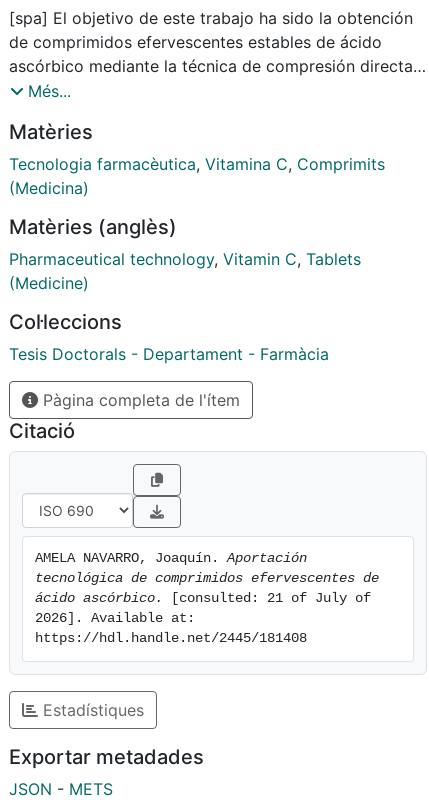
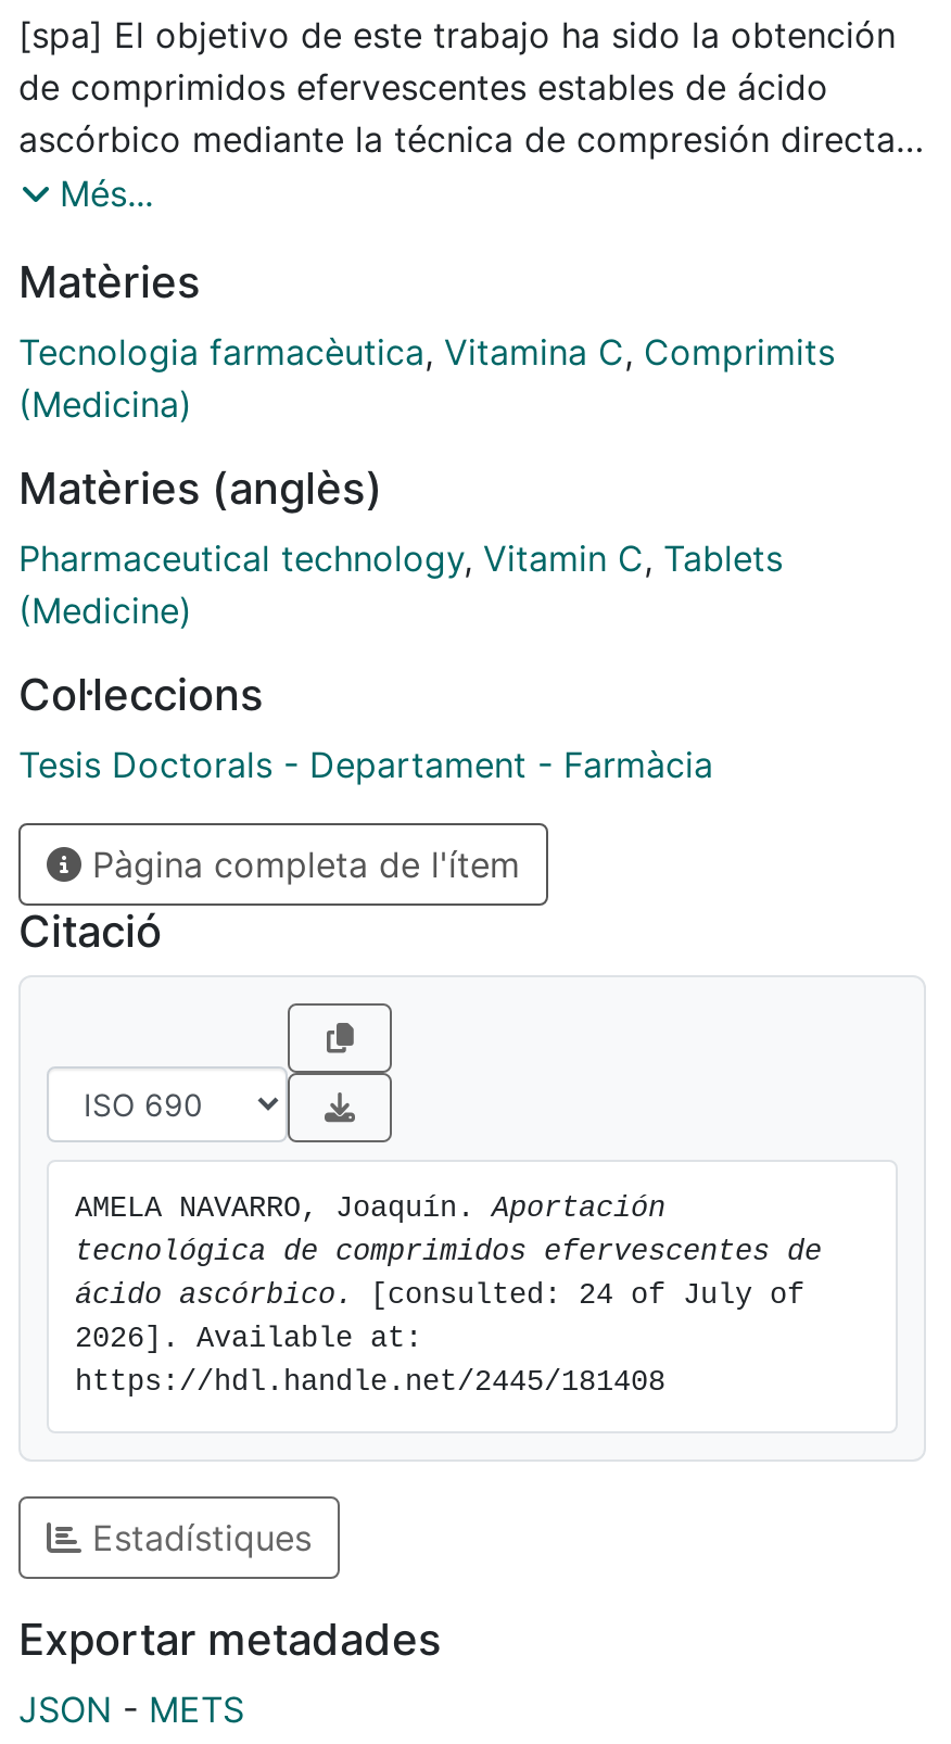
- ácido ascórbico. [consulted: 21 of July of
+ ácido ascórbico. [consulted: 24 of July of
